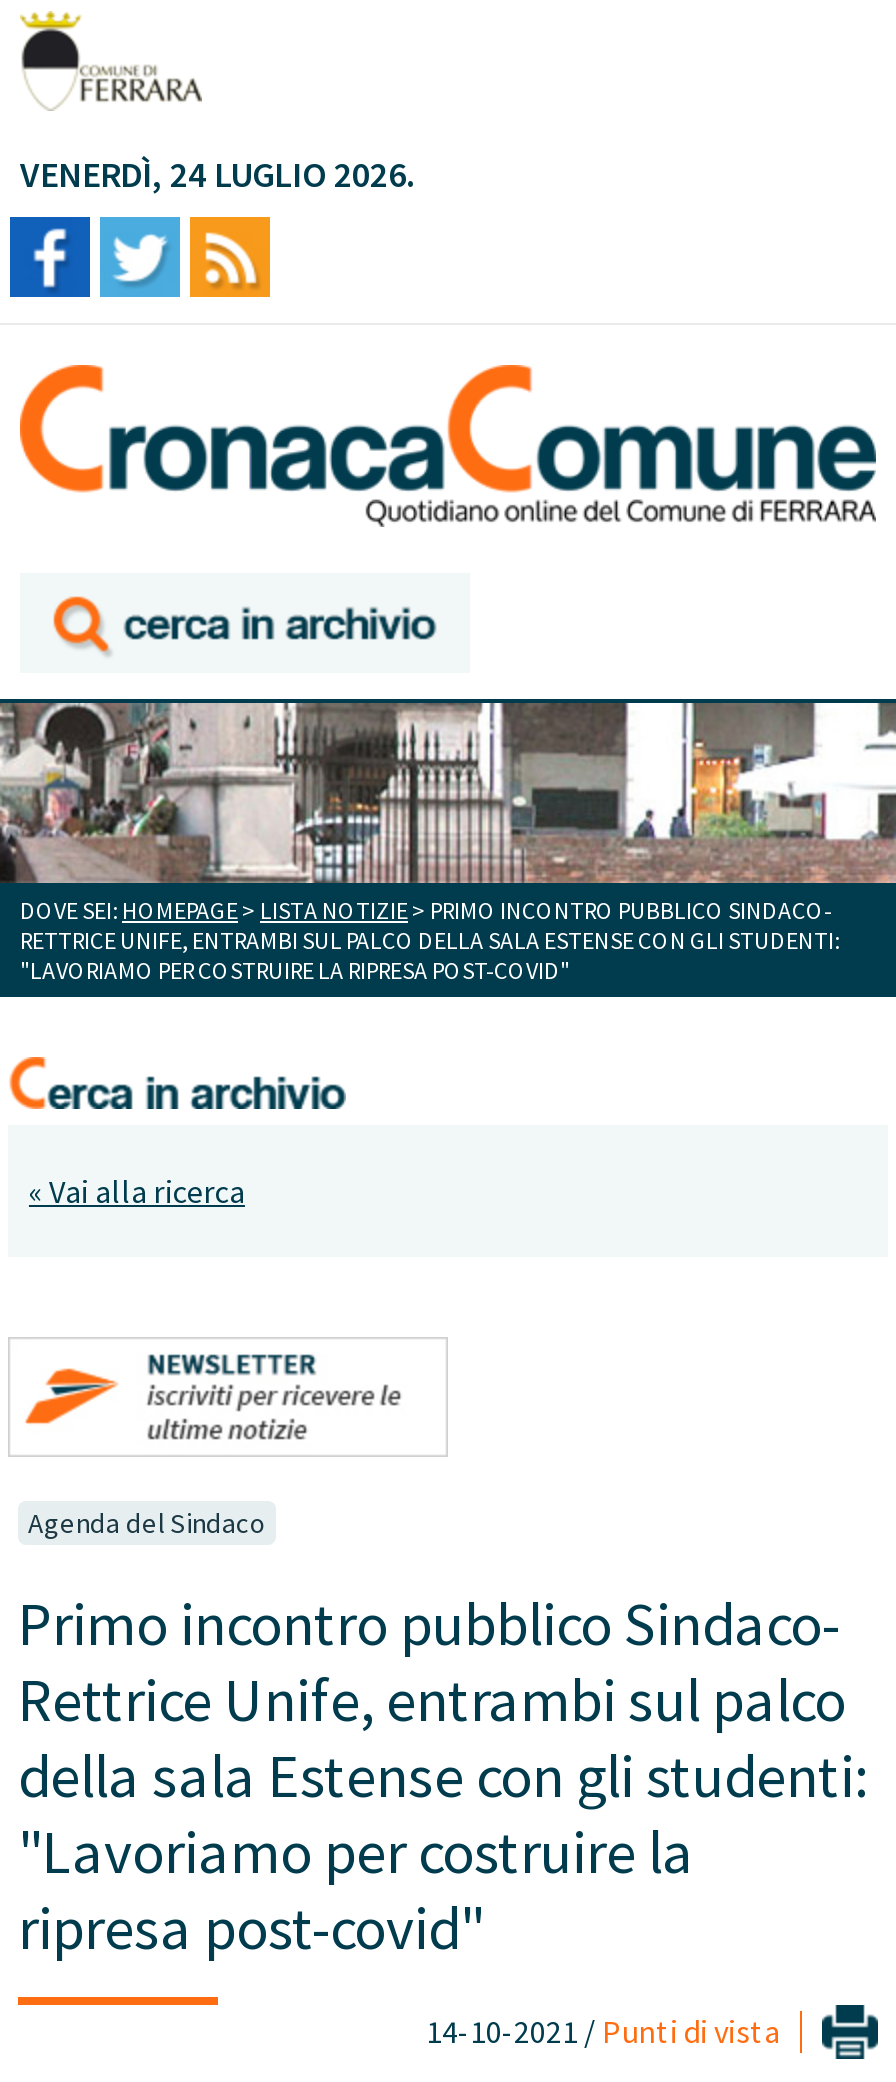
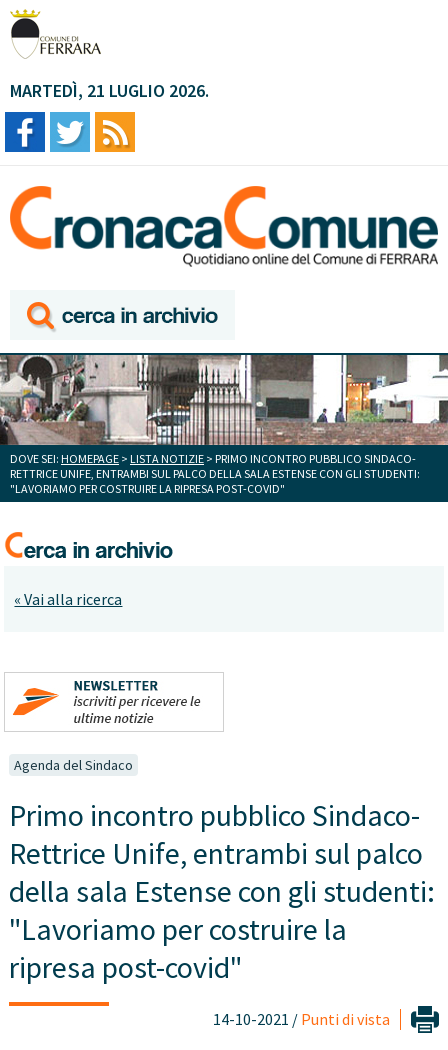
- VENERDÌ, 24 LUGLIO 2026.
+ MARTEDÌ, 21 LUGLIO 2026.
